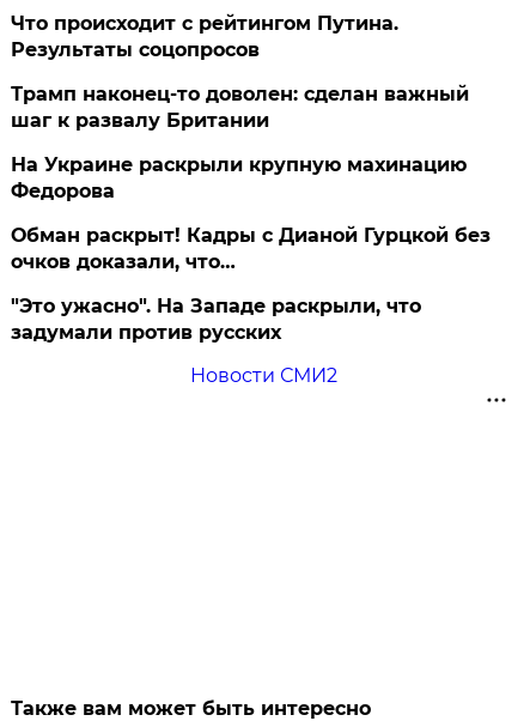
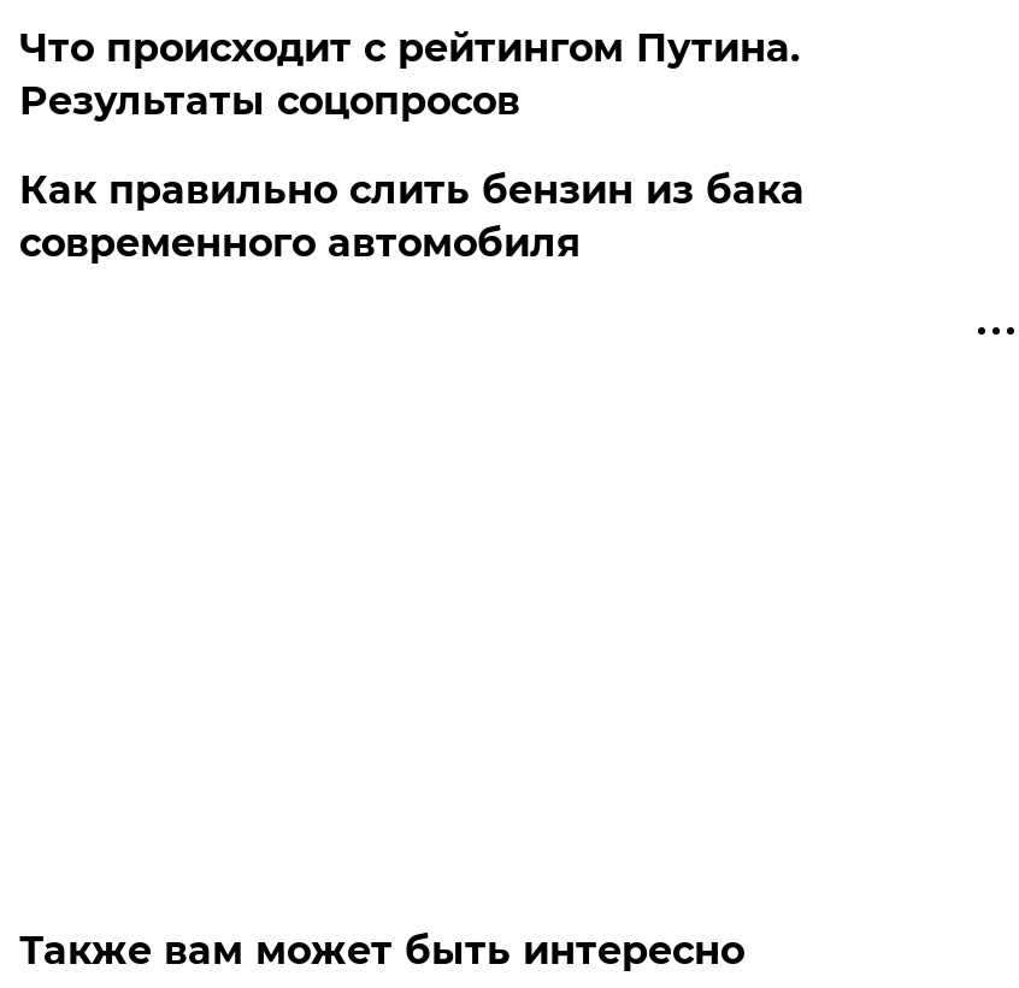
- Трамп наконец-то доволен: сделан важный
- шаг к развалу Британии
- На Украине раскрыли крупную махинацию
- Федорова
- Обман раскрыт! Кадры с Дианой Гурцкой без
- очков доказали, что…
- "Это ужасно". На Западе раскрыли, что
- задумали против русских
- Новости СМИ2
+ Как правильно слить бензин из бака
+ современного автомобиля
